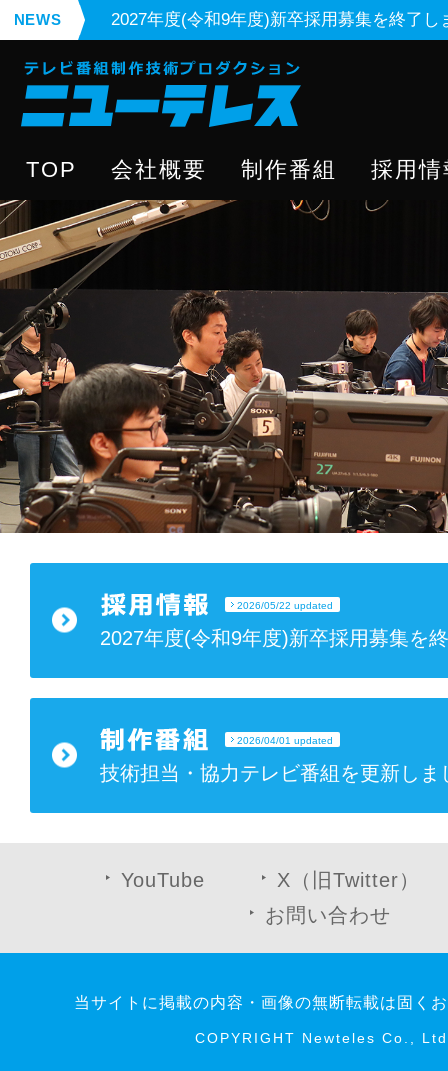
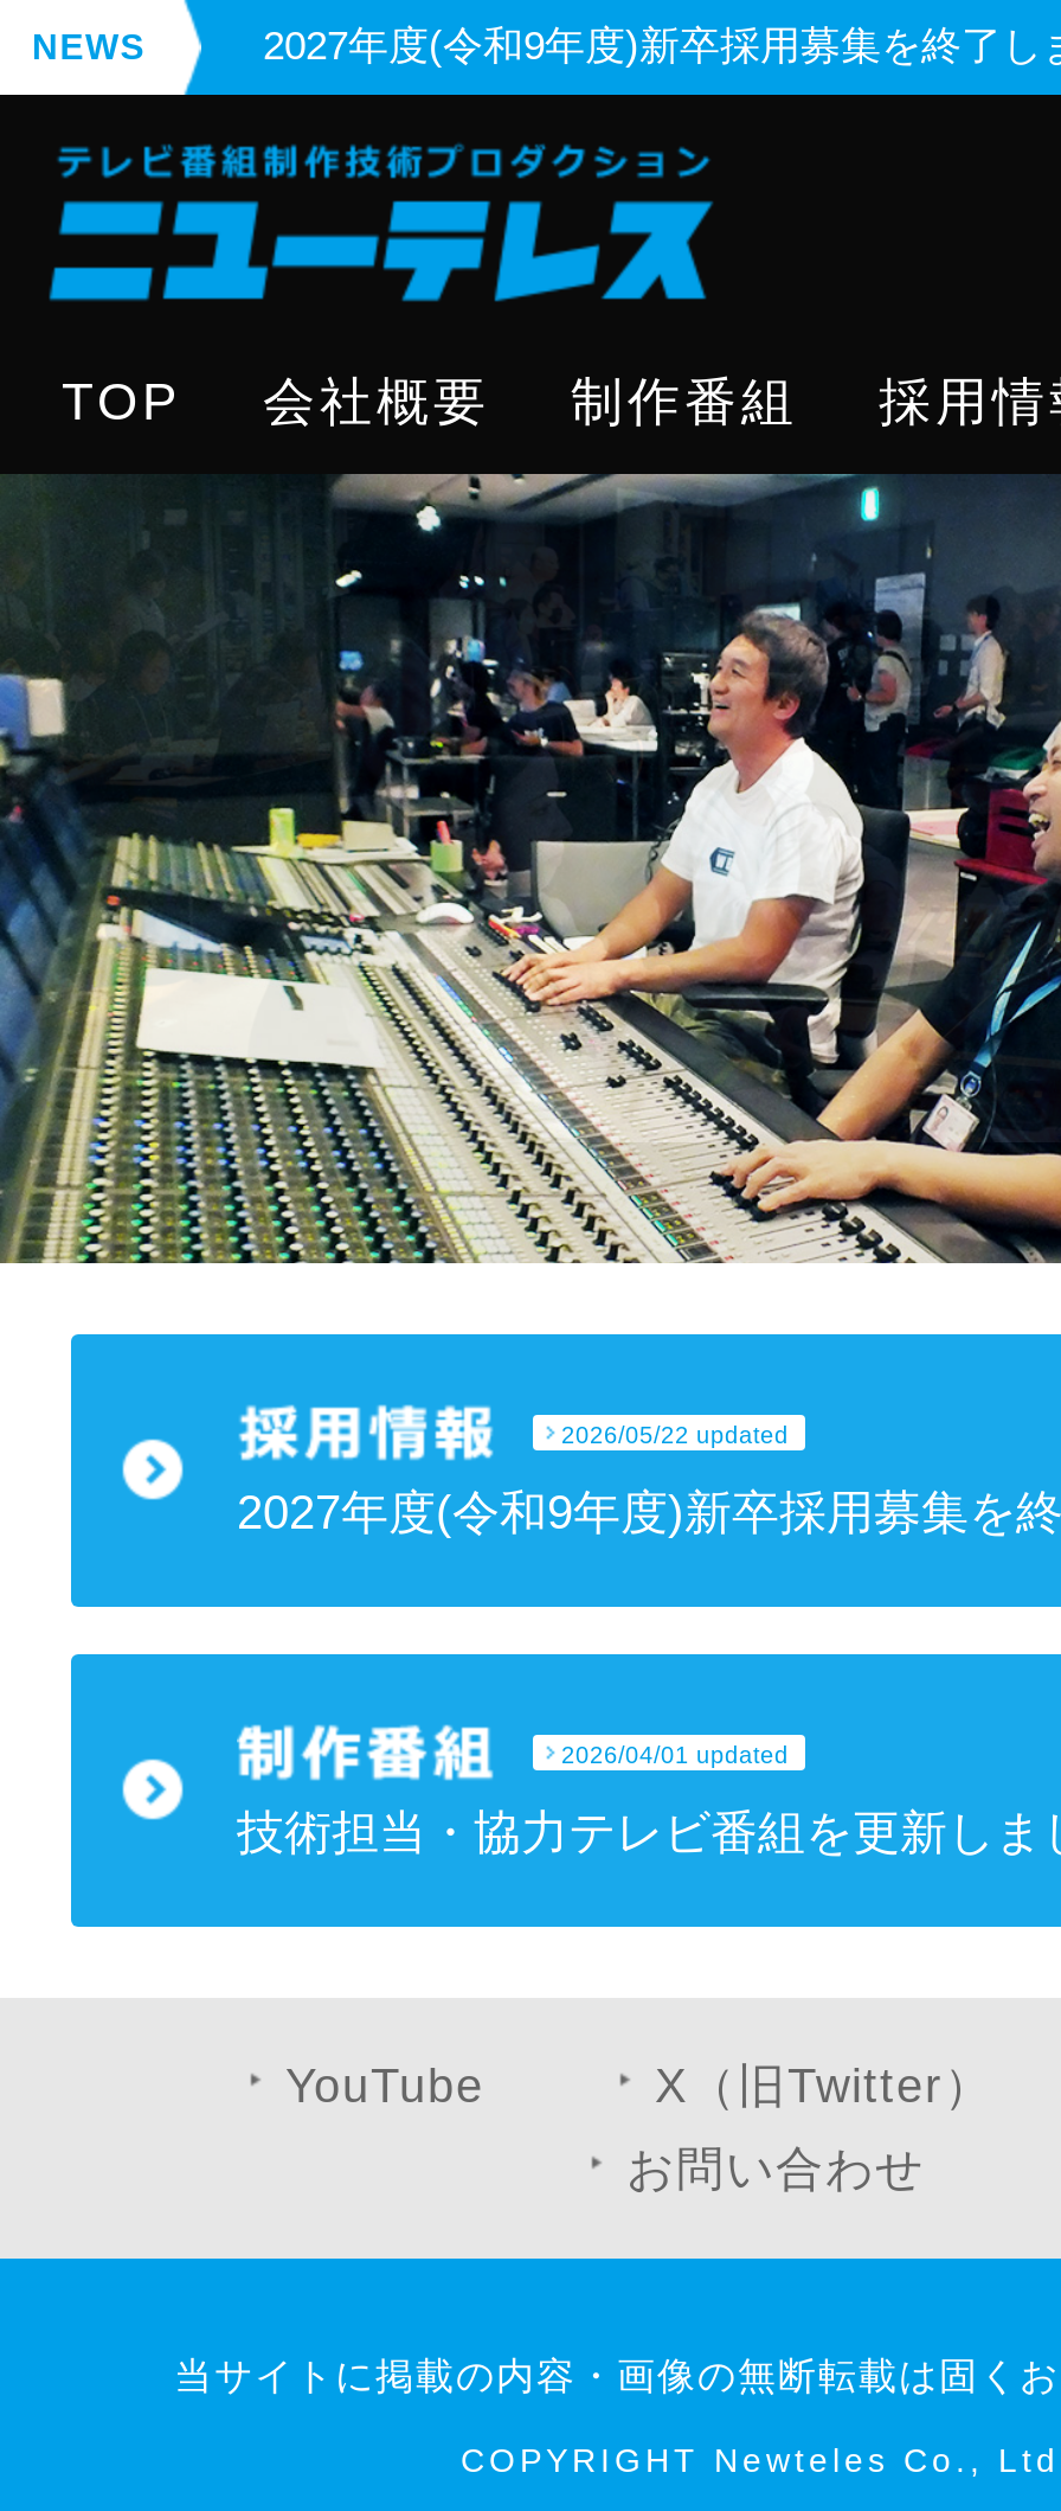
- [image]
+ [image]
